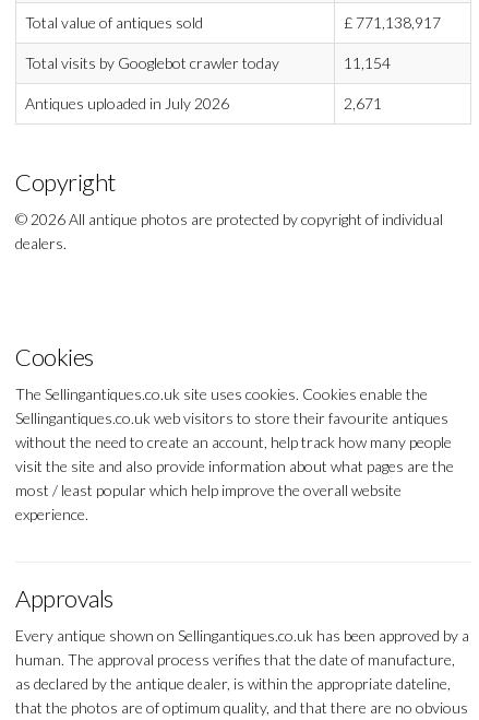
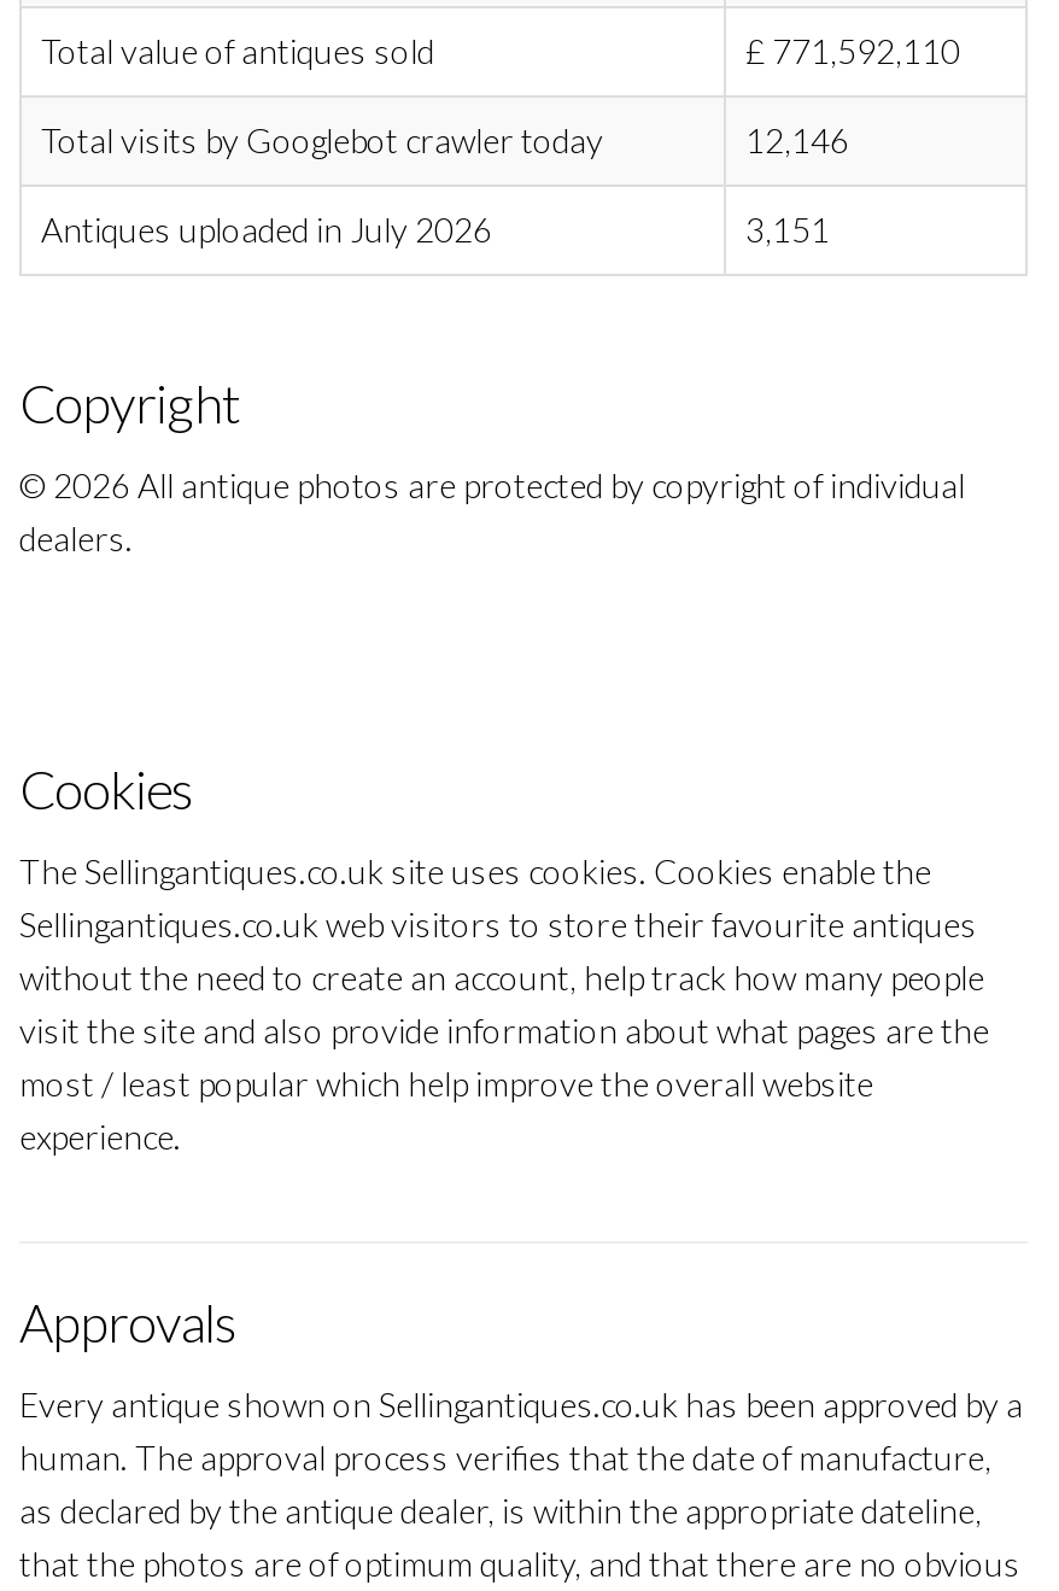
- £771,138,917
+ £771,592,110

- 11,154
+ 12,146

- 2,671
+ 3,151
